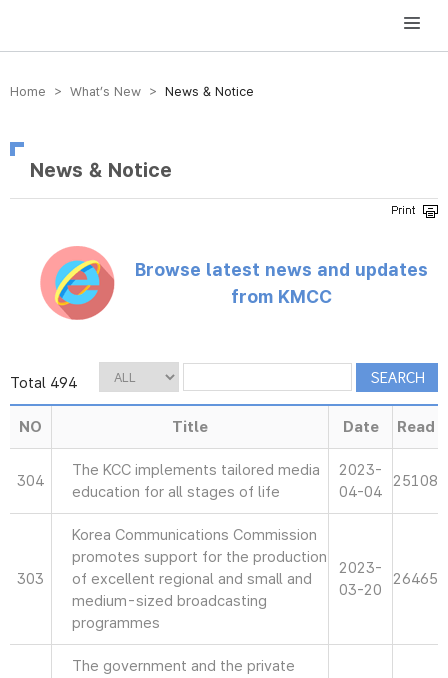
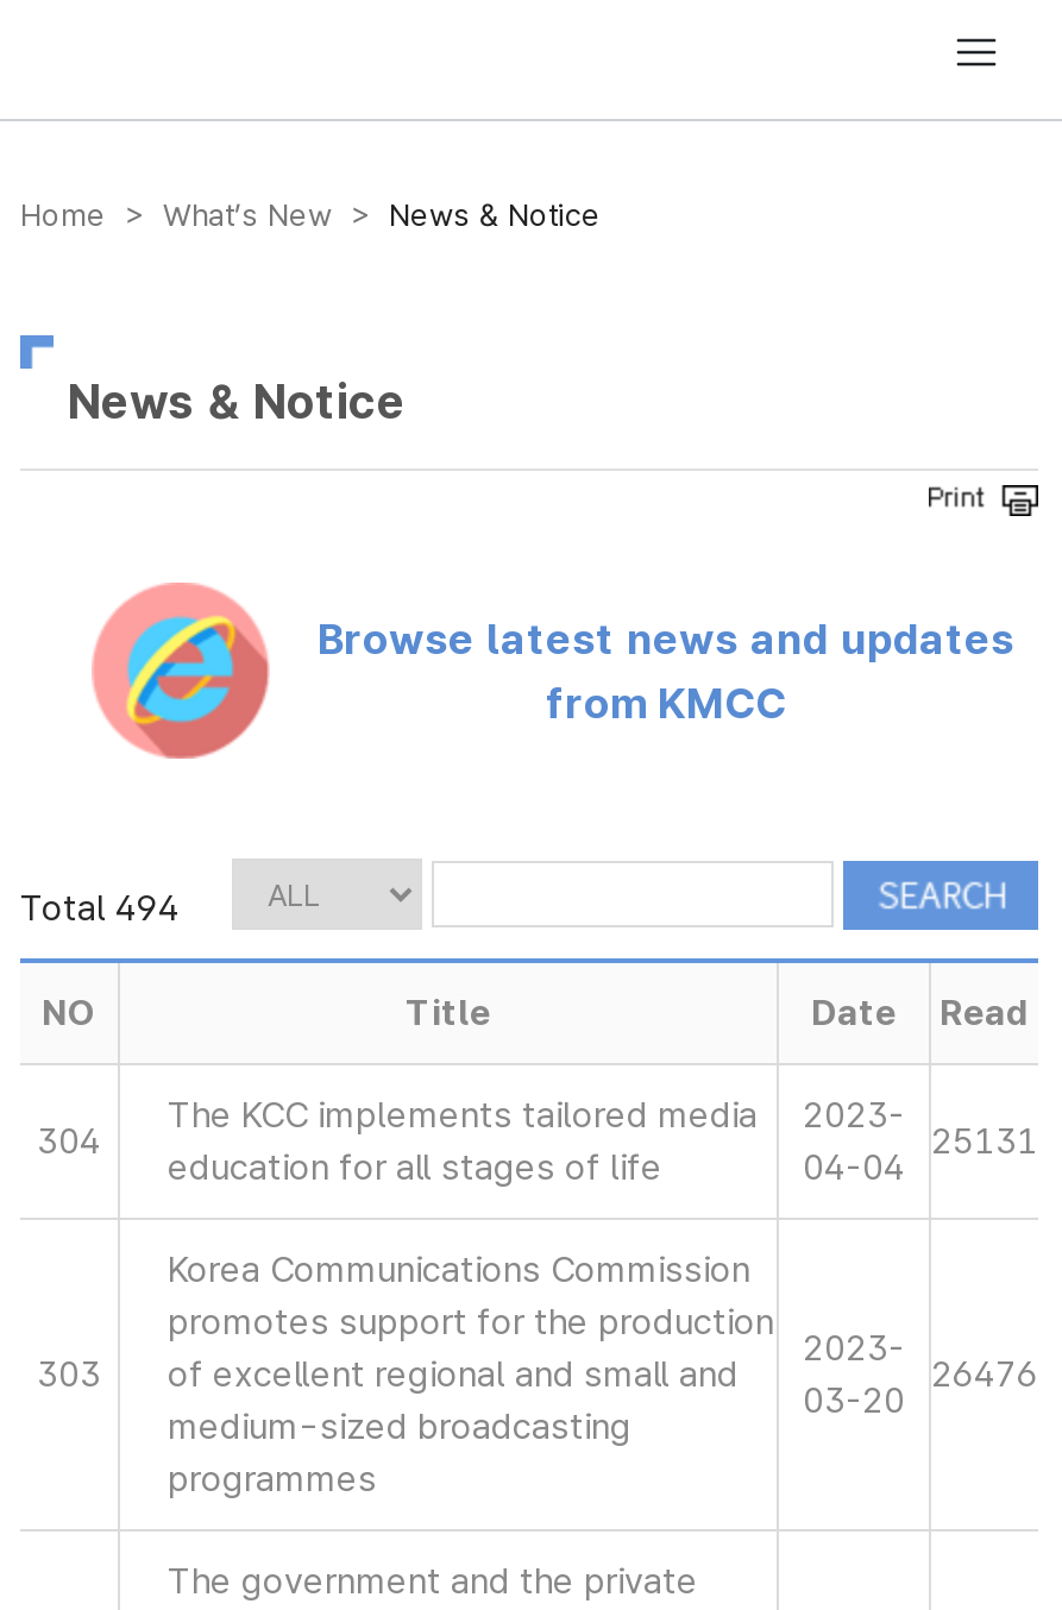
- 25108
+ 25131

- 26465
+ 26476
